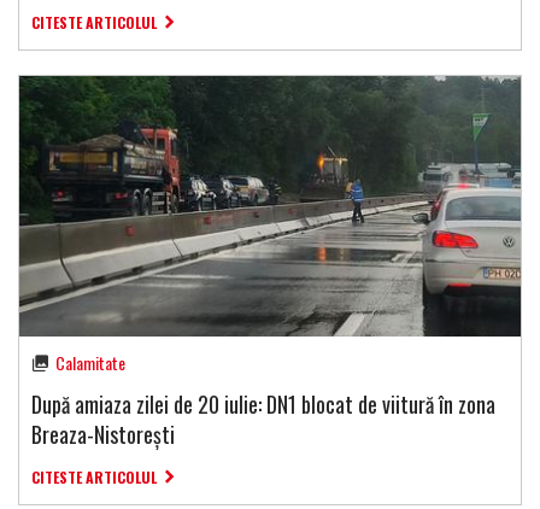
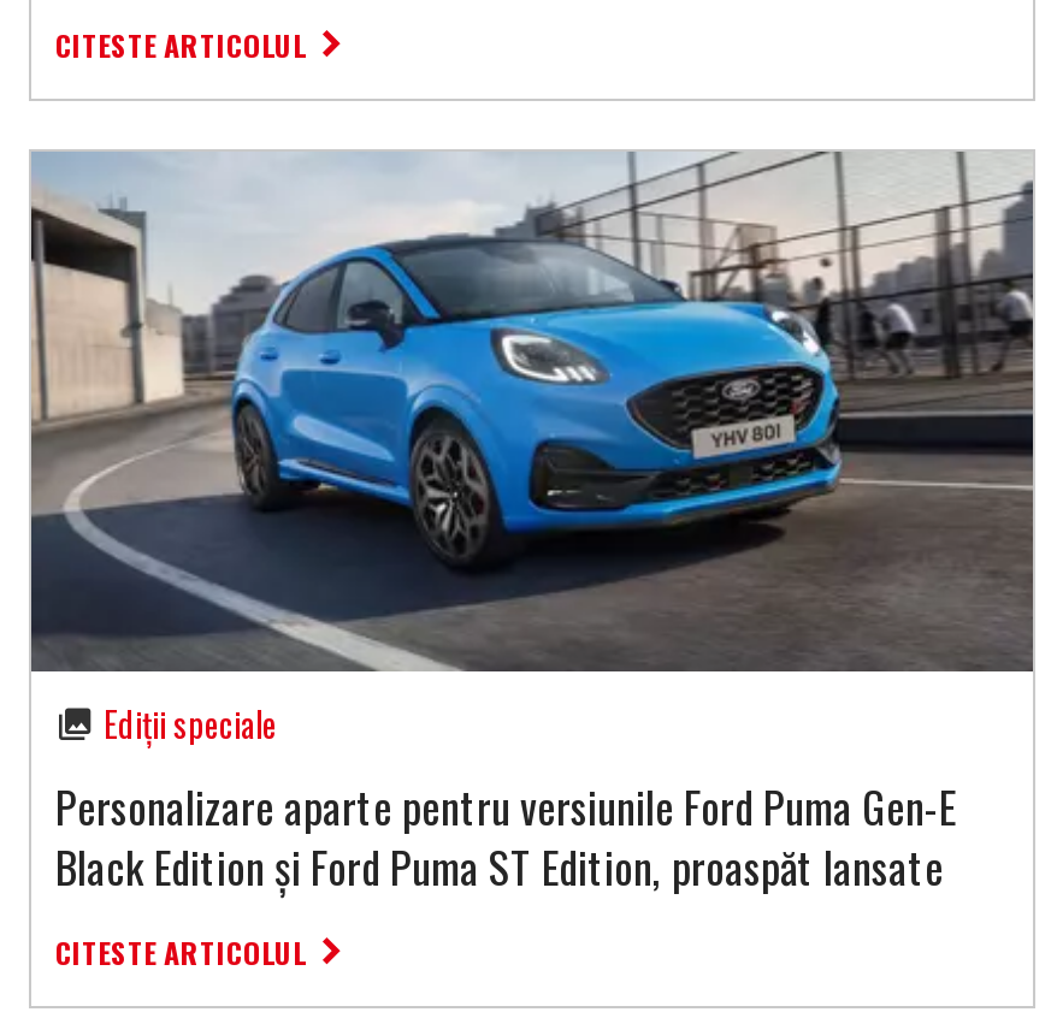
- [image]
- Calamitate
- După amiaza zilei de 20 iulie: DN1 blocat de viitură în zona
- Breaza-Nistorești
+ [image]
+ Ediții speciale
+ Personalizare aparte pentru versiunile Ford Puma Gen-E
+ Black Edition și Ford Puma ST Edition, proaspăt lansate
